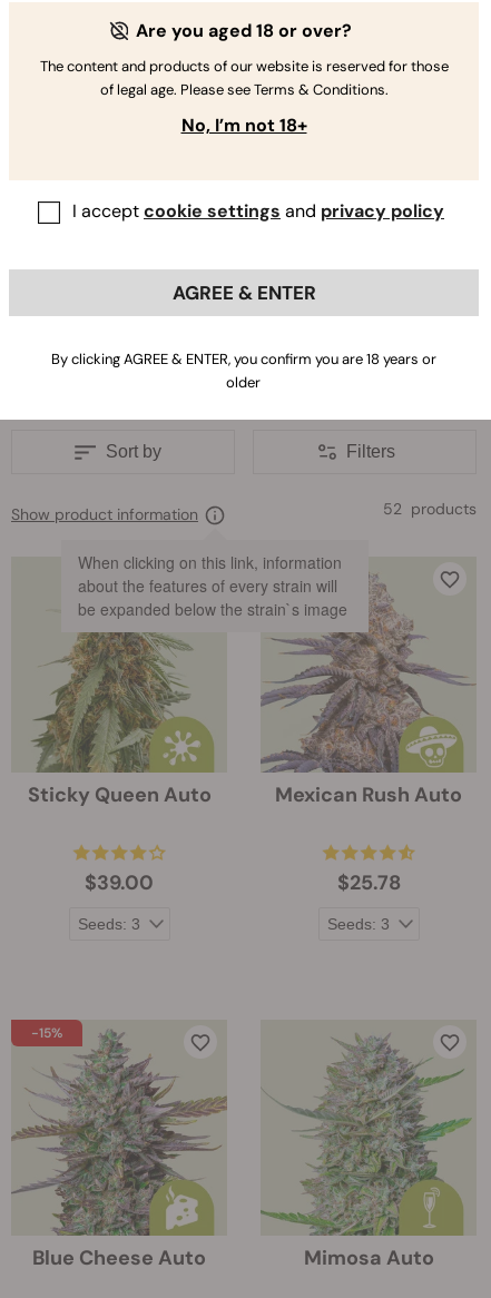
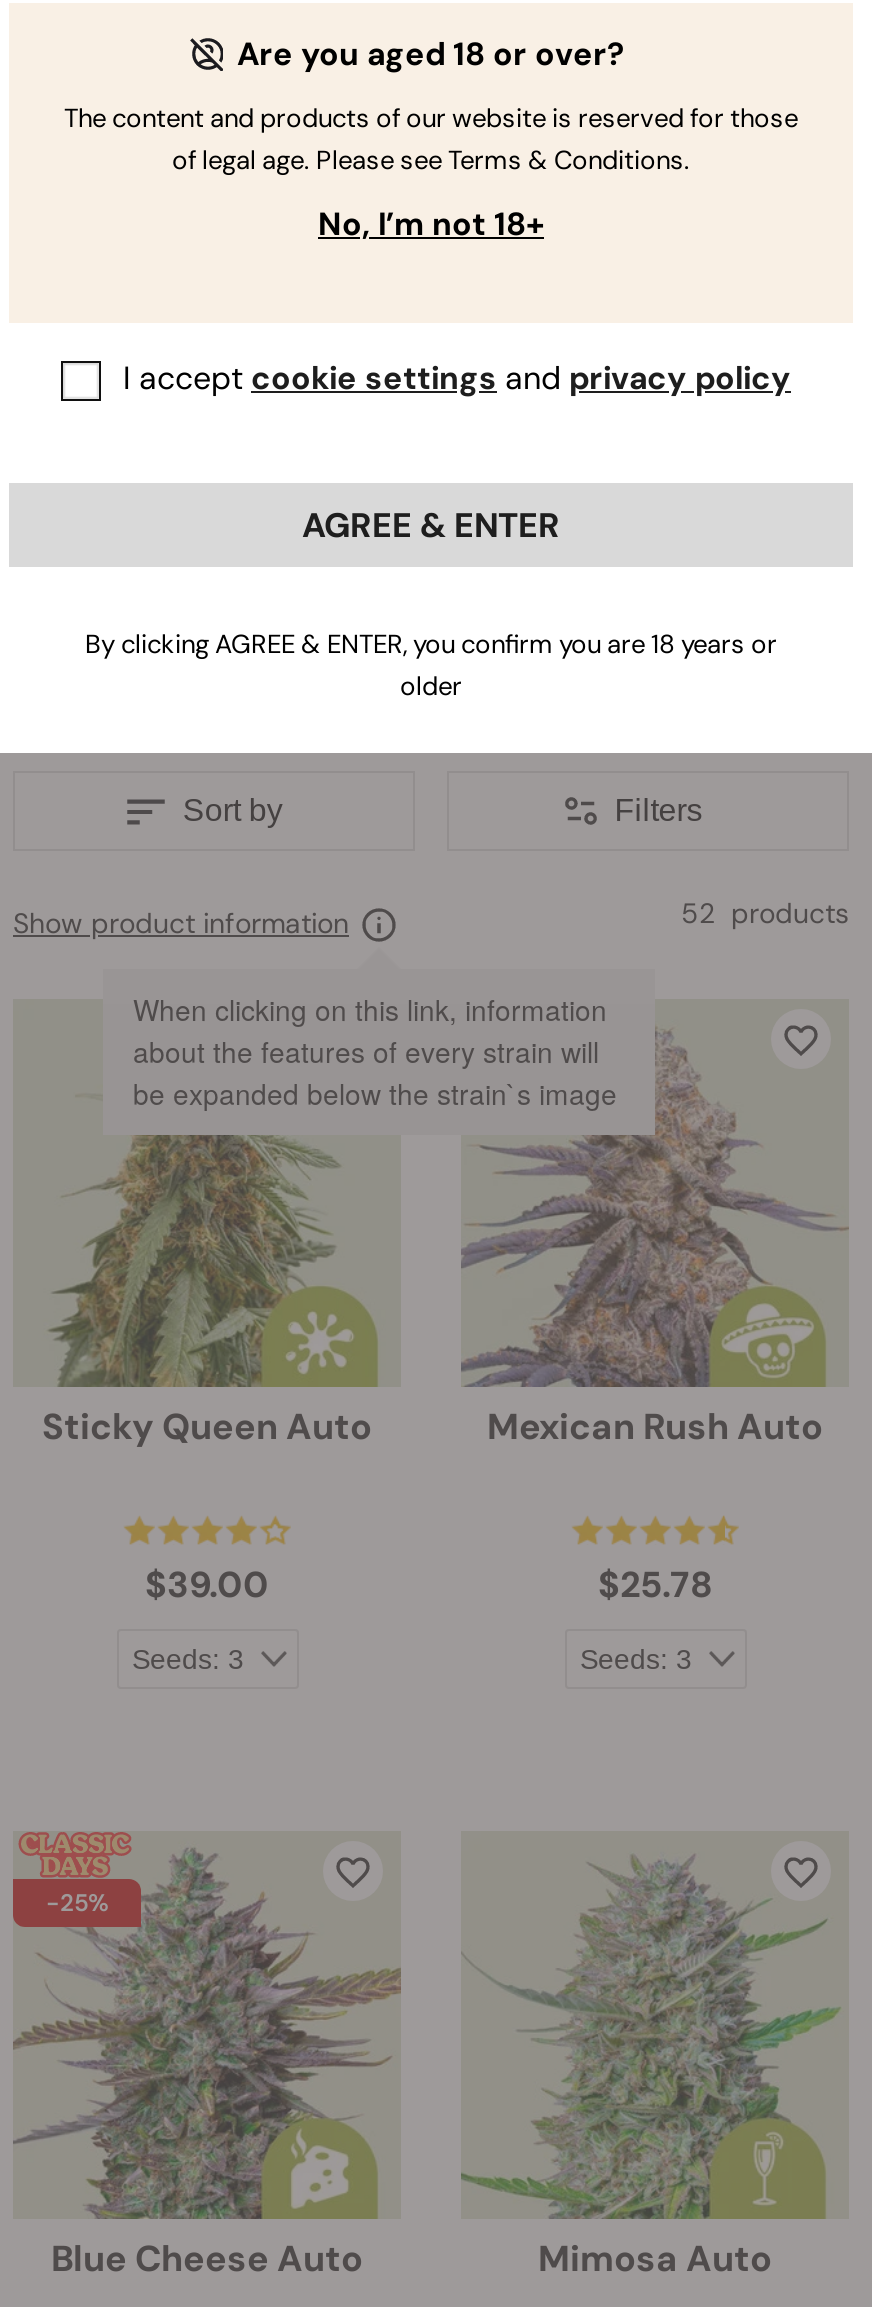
- -15%
+ -25%
